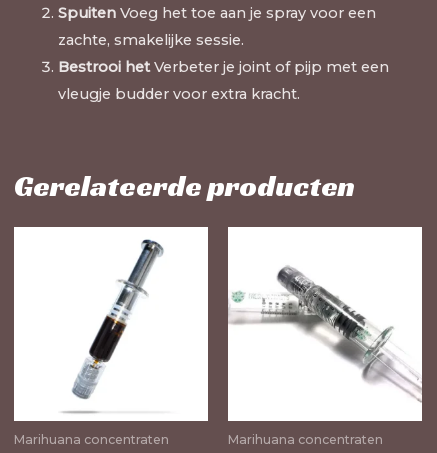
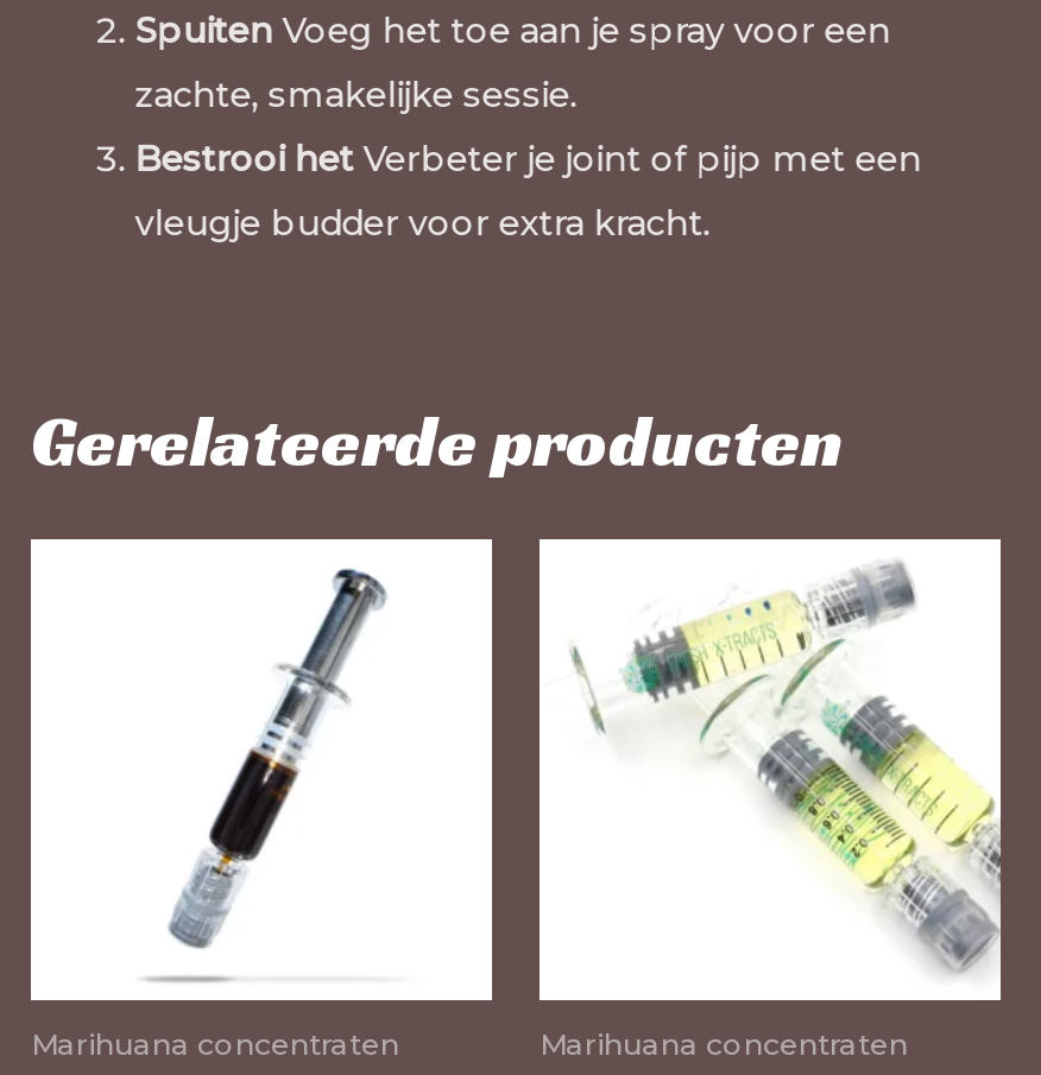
- [image]
+ [image]
